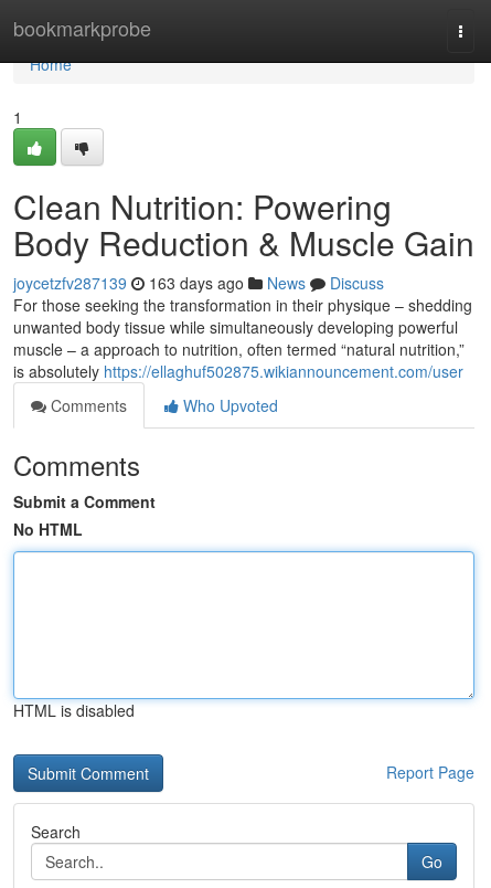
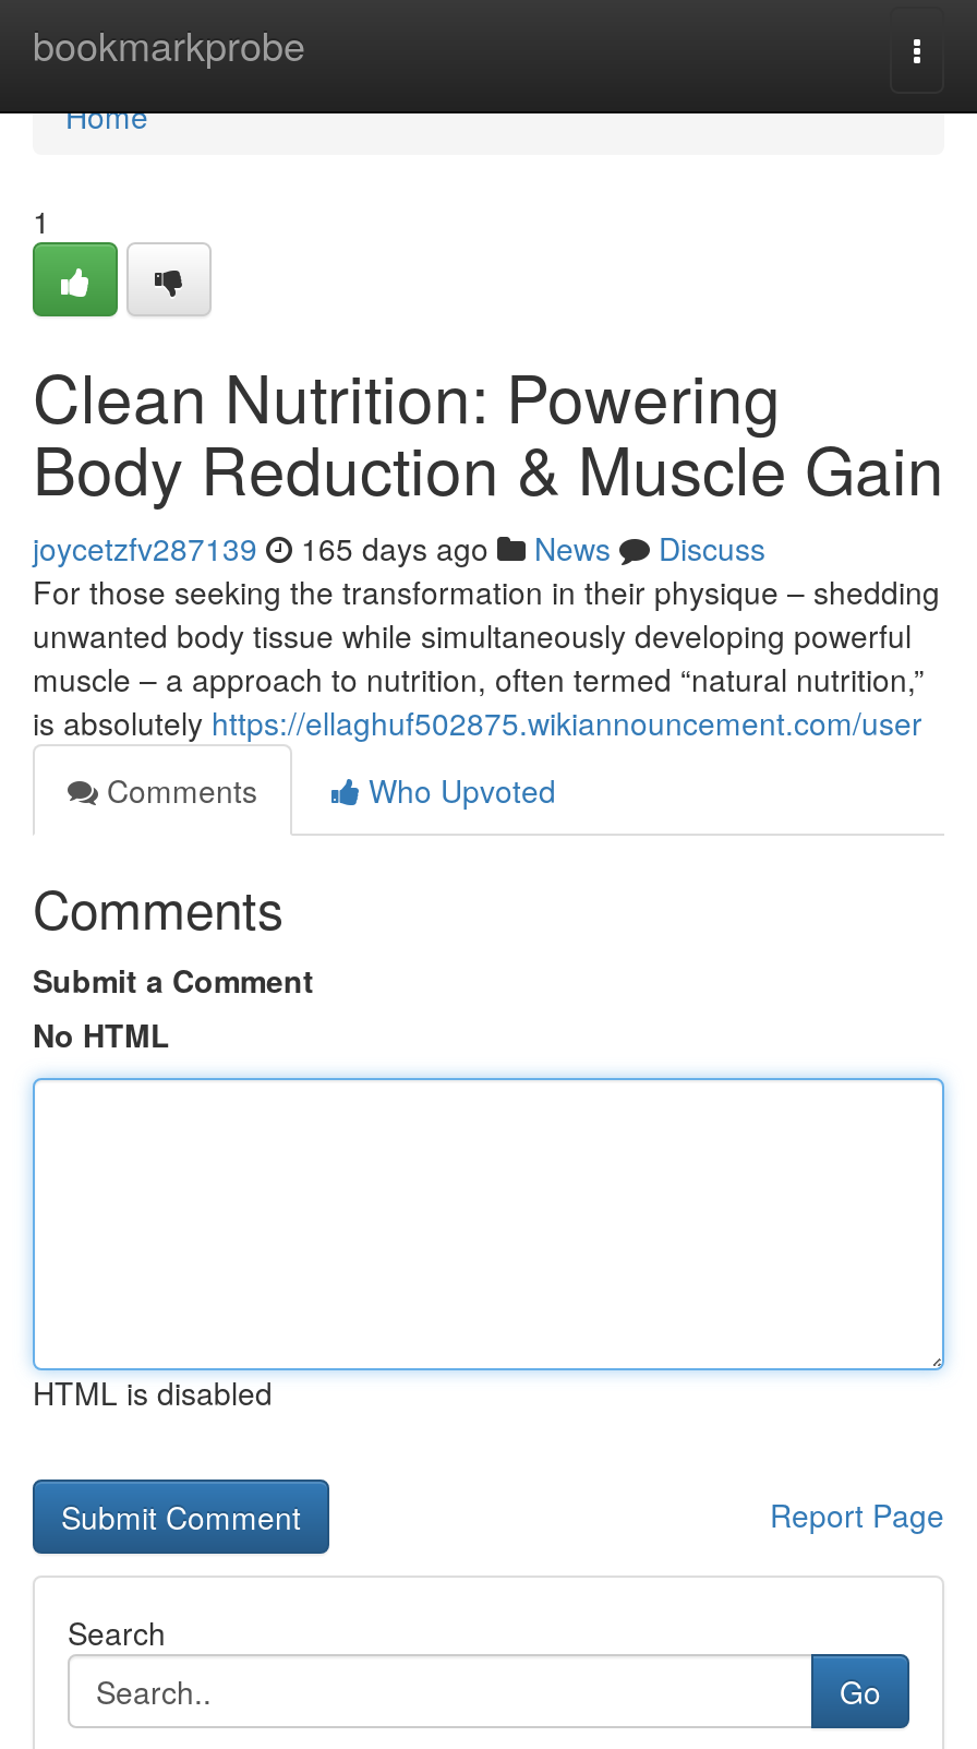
- joycetzfv287139 163 days ago News Discuss
+ joycetzfv287139 165 days ago News Discuss
